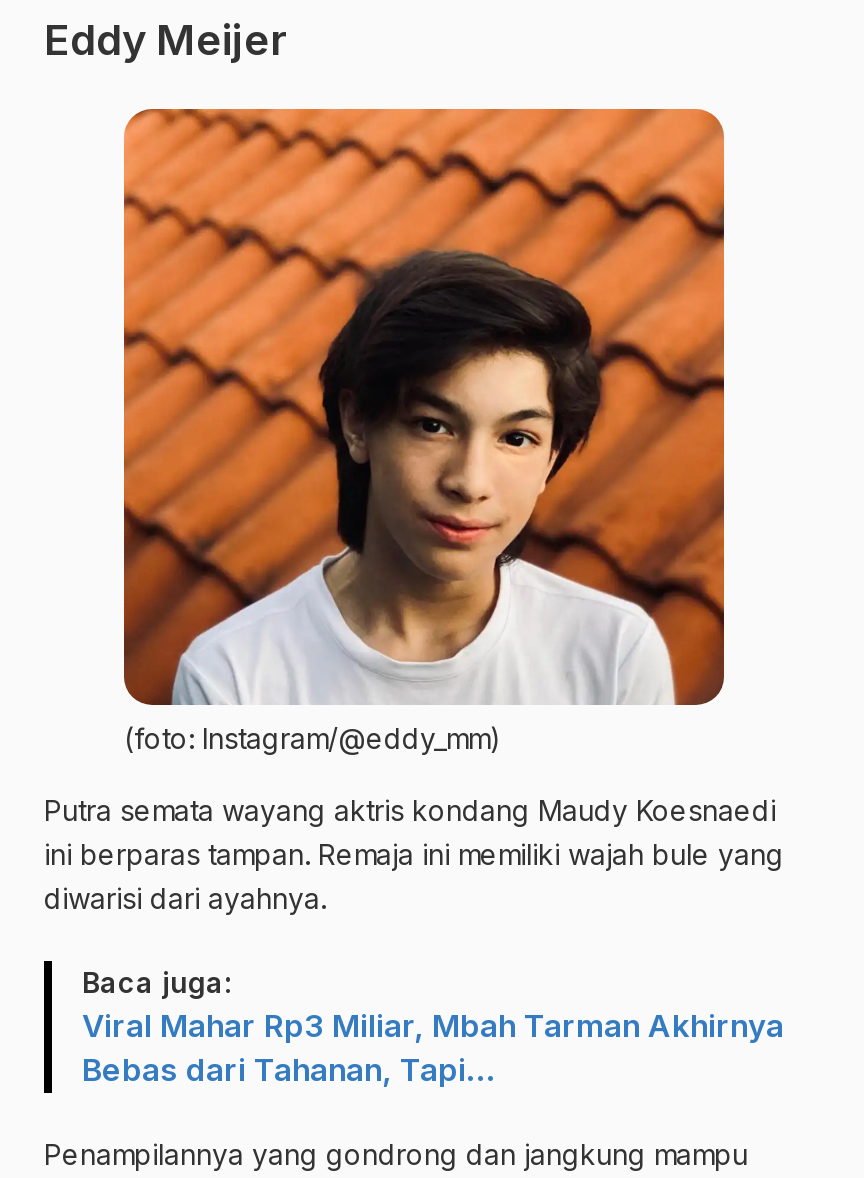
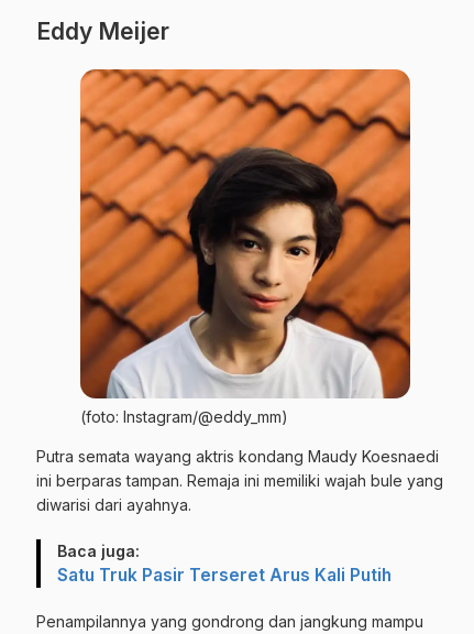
- Viral Mahar Rp3 Miliar, Mbah Tarman Akhirnya
- Bebas dari Tahanan, Tapi…
+ Satu Truk Pasir Terseret Arus Kali Putih
